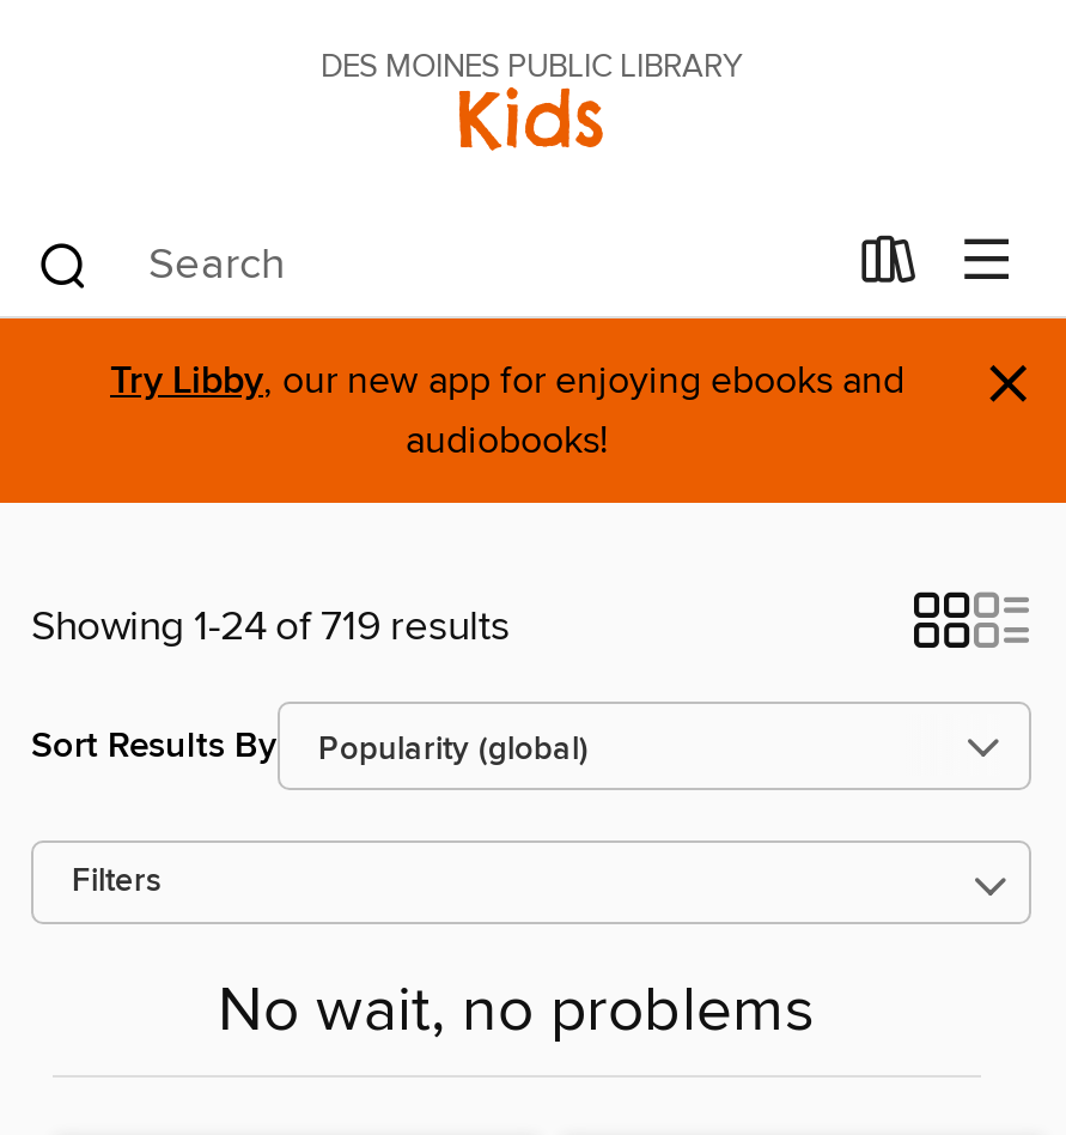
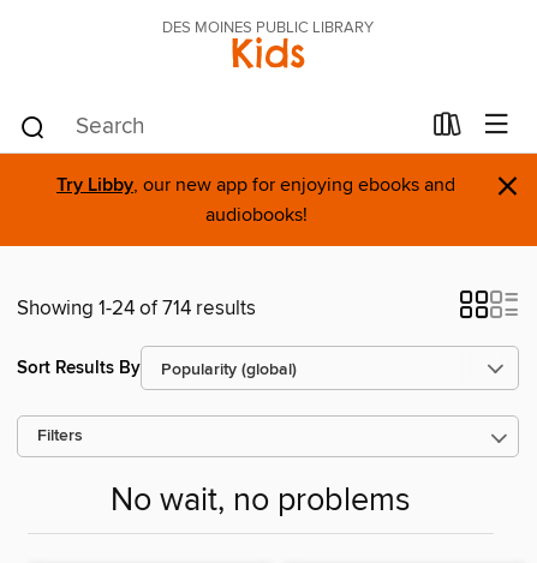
- Showing 1-24 of 719 results
+ Showing 1-24 of 714 results
